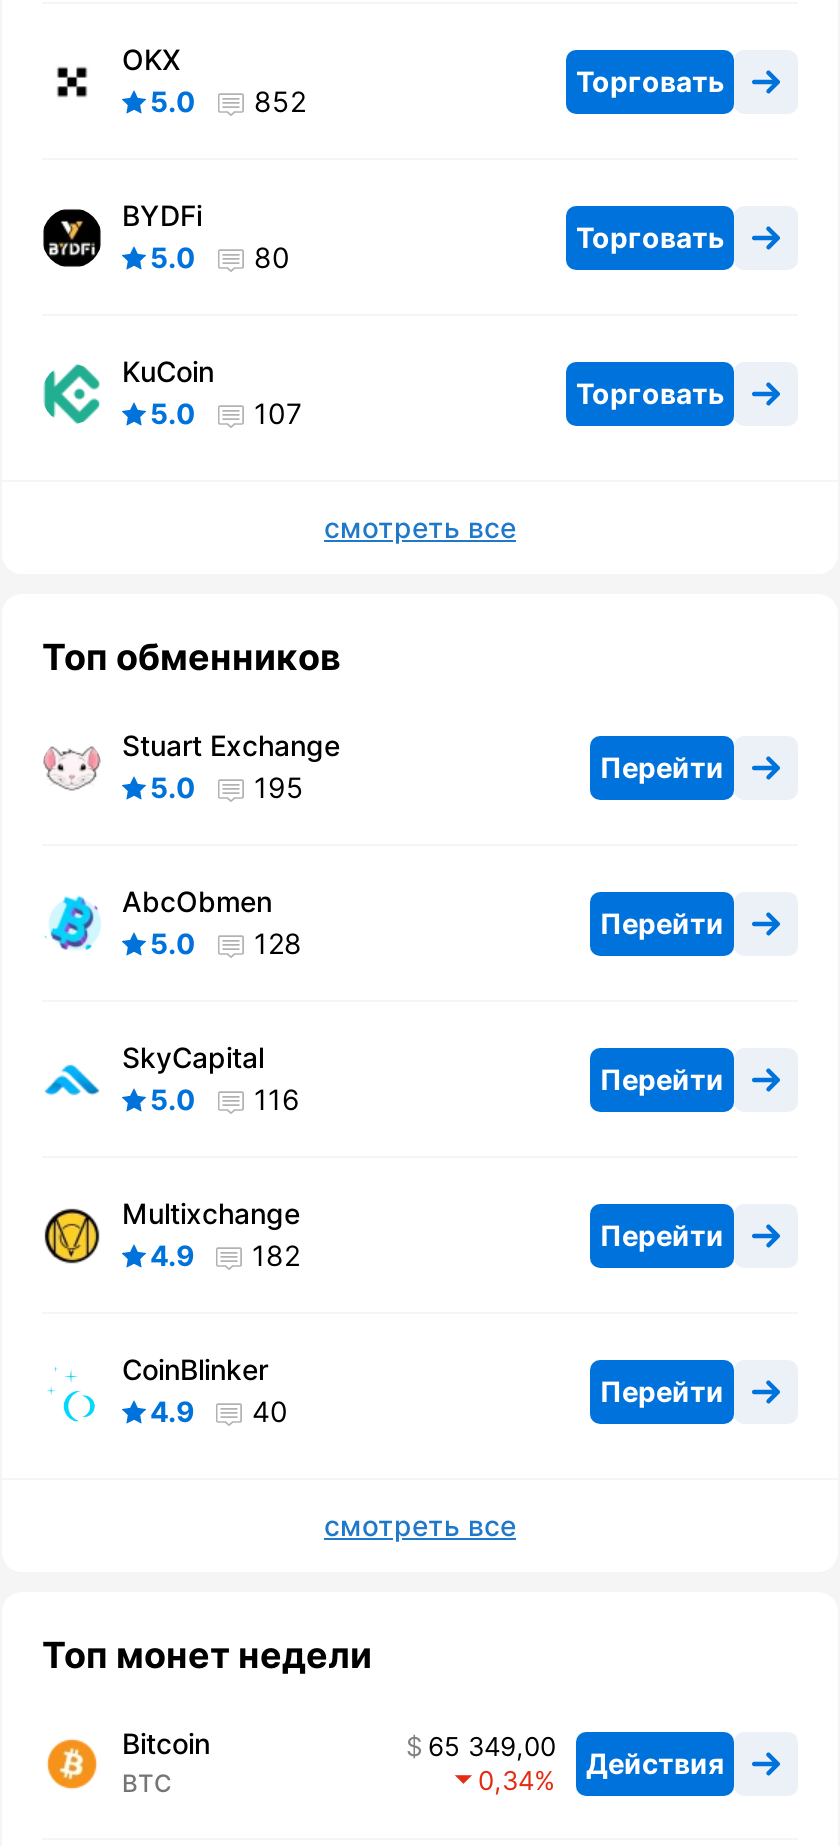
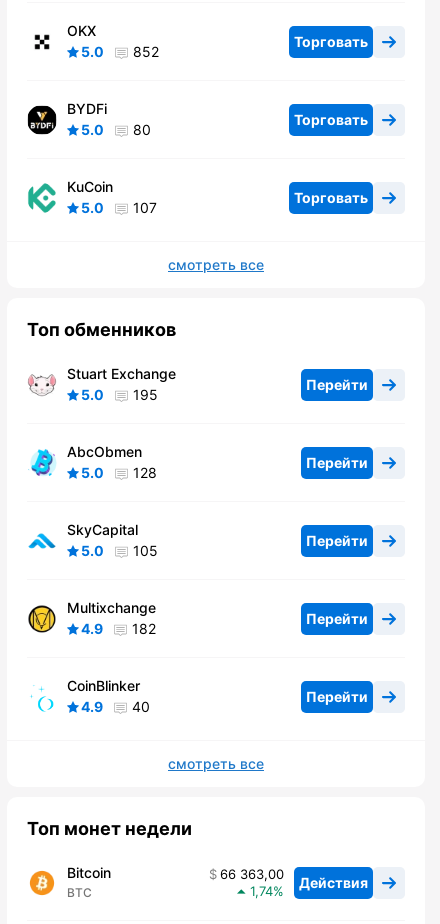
- 5.0 116
+ 5.0 105

- 65 349,00 Действия
+ 66 363,00 Действия

- 0,34
+ 1,74
